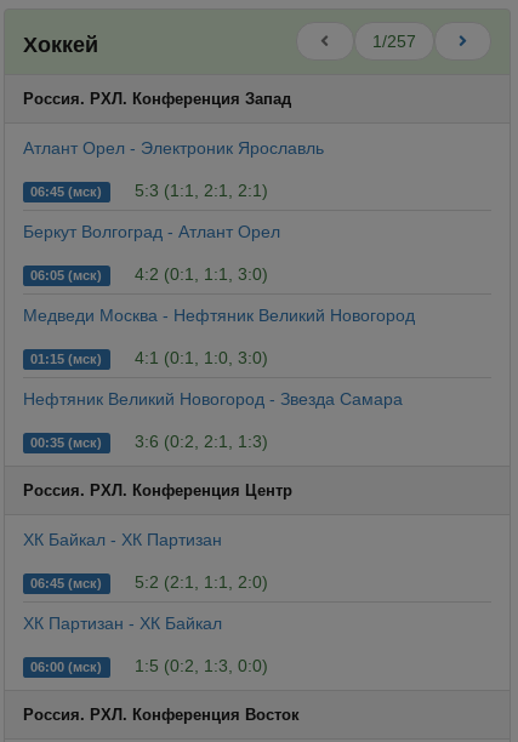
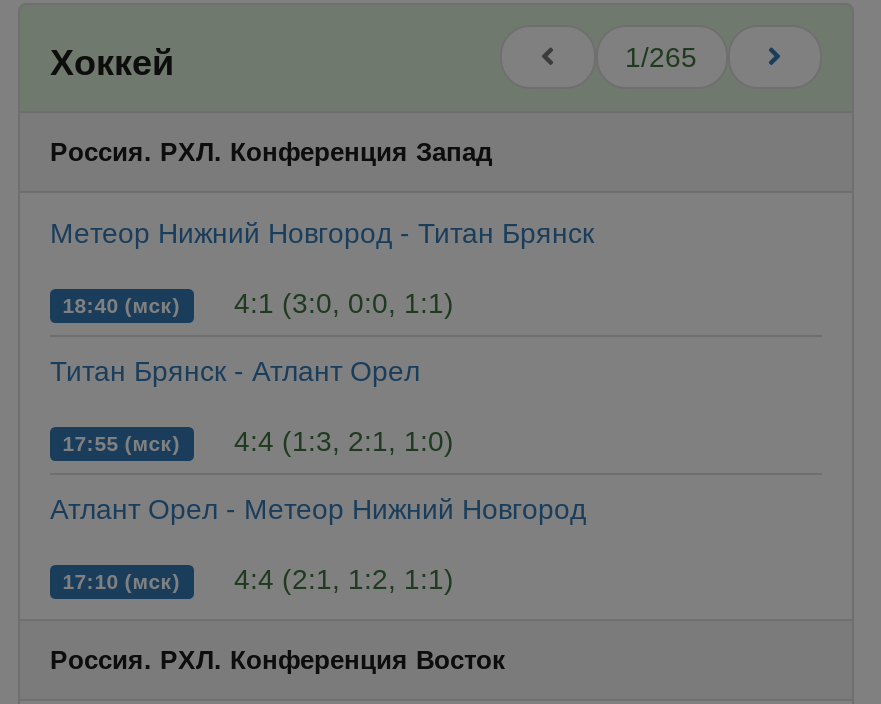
- 1/257
+ 1/265

- Атлант Орел - Электроник Ярославль
- 06:45 (мск)
- 5:3 (1:1, 2:1, 2:1)
- Беркут Волгоград - Атлант Орел
- 06:05 (мск)
- 4:2 (0:1, 1:1, 3:0)
- Медведи Москва - Нефтяник Великий Новогород
- 01:15 (мск)
- 4:1 (0:1, 1:0, 3:0)
- Нефтяник Великий Новогород - Звезда Самара
- 00:35 (мск)
- 3:6 (0:2, 2:1, 1:3)
- Россия. РХЛ. Конференция Центр
- ХК Байкал - ХК Партизан
- 06:45 (мск)
- 5:2 (2:1, 1:1, 2:0)
- ХК Партизан - ХК Байкал
- 06:00 (мск)
- 1:5 (0:2, 1:3, 0:0)
+ Метеор Нижний Новгород - Титан Брянск
+ 18:40 (мск)
+ 4:1 (3:0, 0:0, 1:1)
+ Титан Брянск - Атлант Орел
+ 17:55 (мск)
+ 4:4 (1:3, 2:1, 1:0)
+ Атлант Орел - Метеор Нижний Новгород
+ 17:10 (мск)
+ 4:4 (2:1, 1:2, 1:1)
